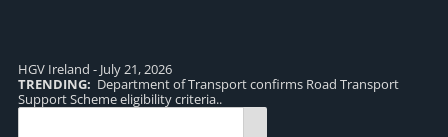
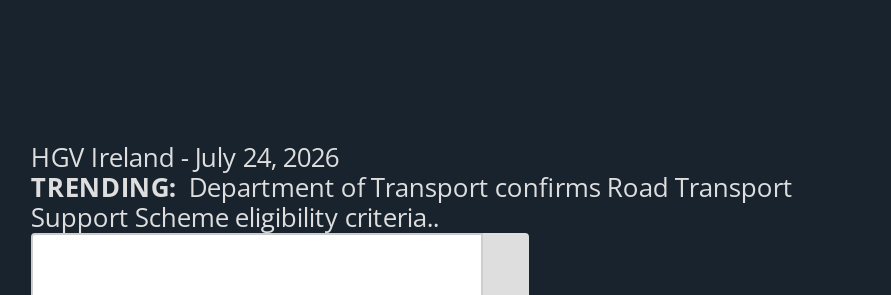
- HGV Ireland - July 21, 2026
+ HGV Ireland - July 24, 2026
